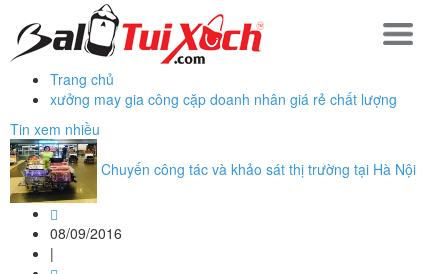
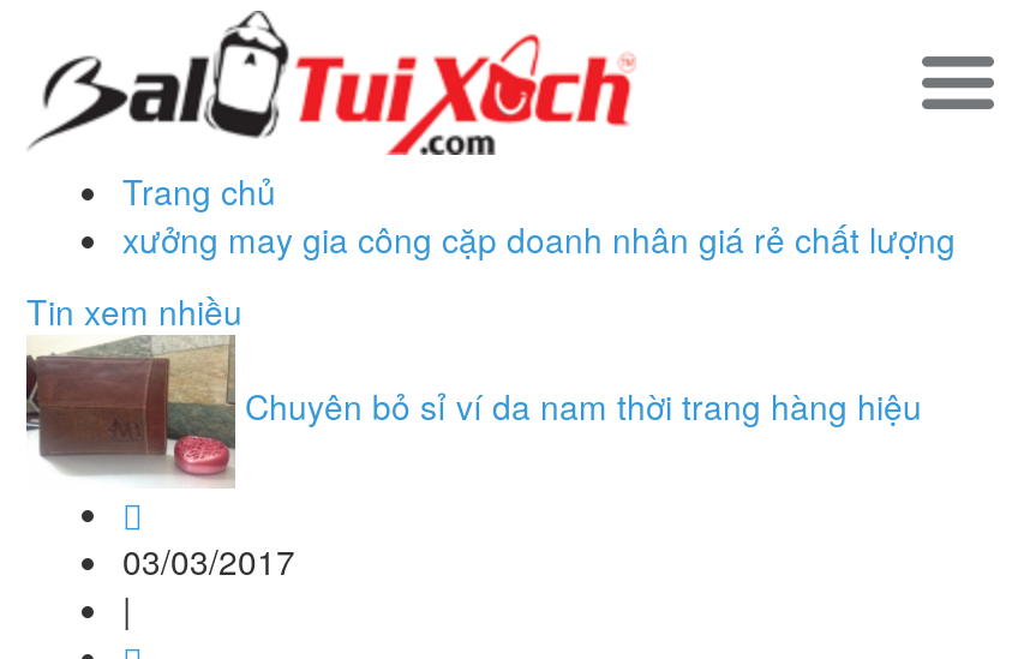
- [image]
- Chuyến công tác và khảo sát thị trường tại Hà Nội
+ [image]
+ Chuyên bỏ sỉ ví da nam thời trang hàng hiệu

- 08/09/2016
+ 03/03/2017
